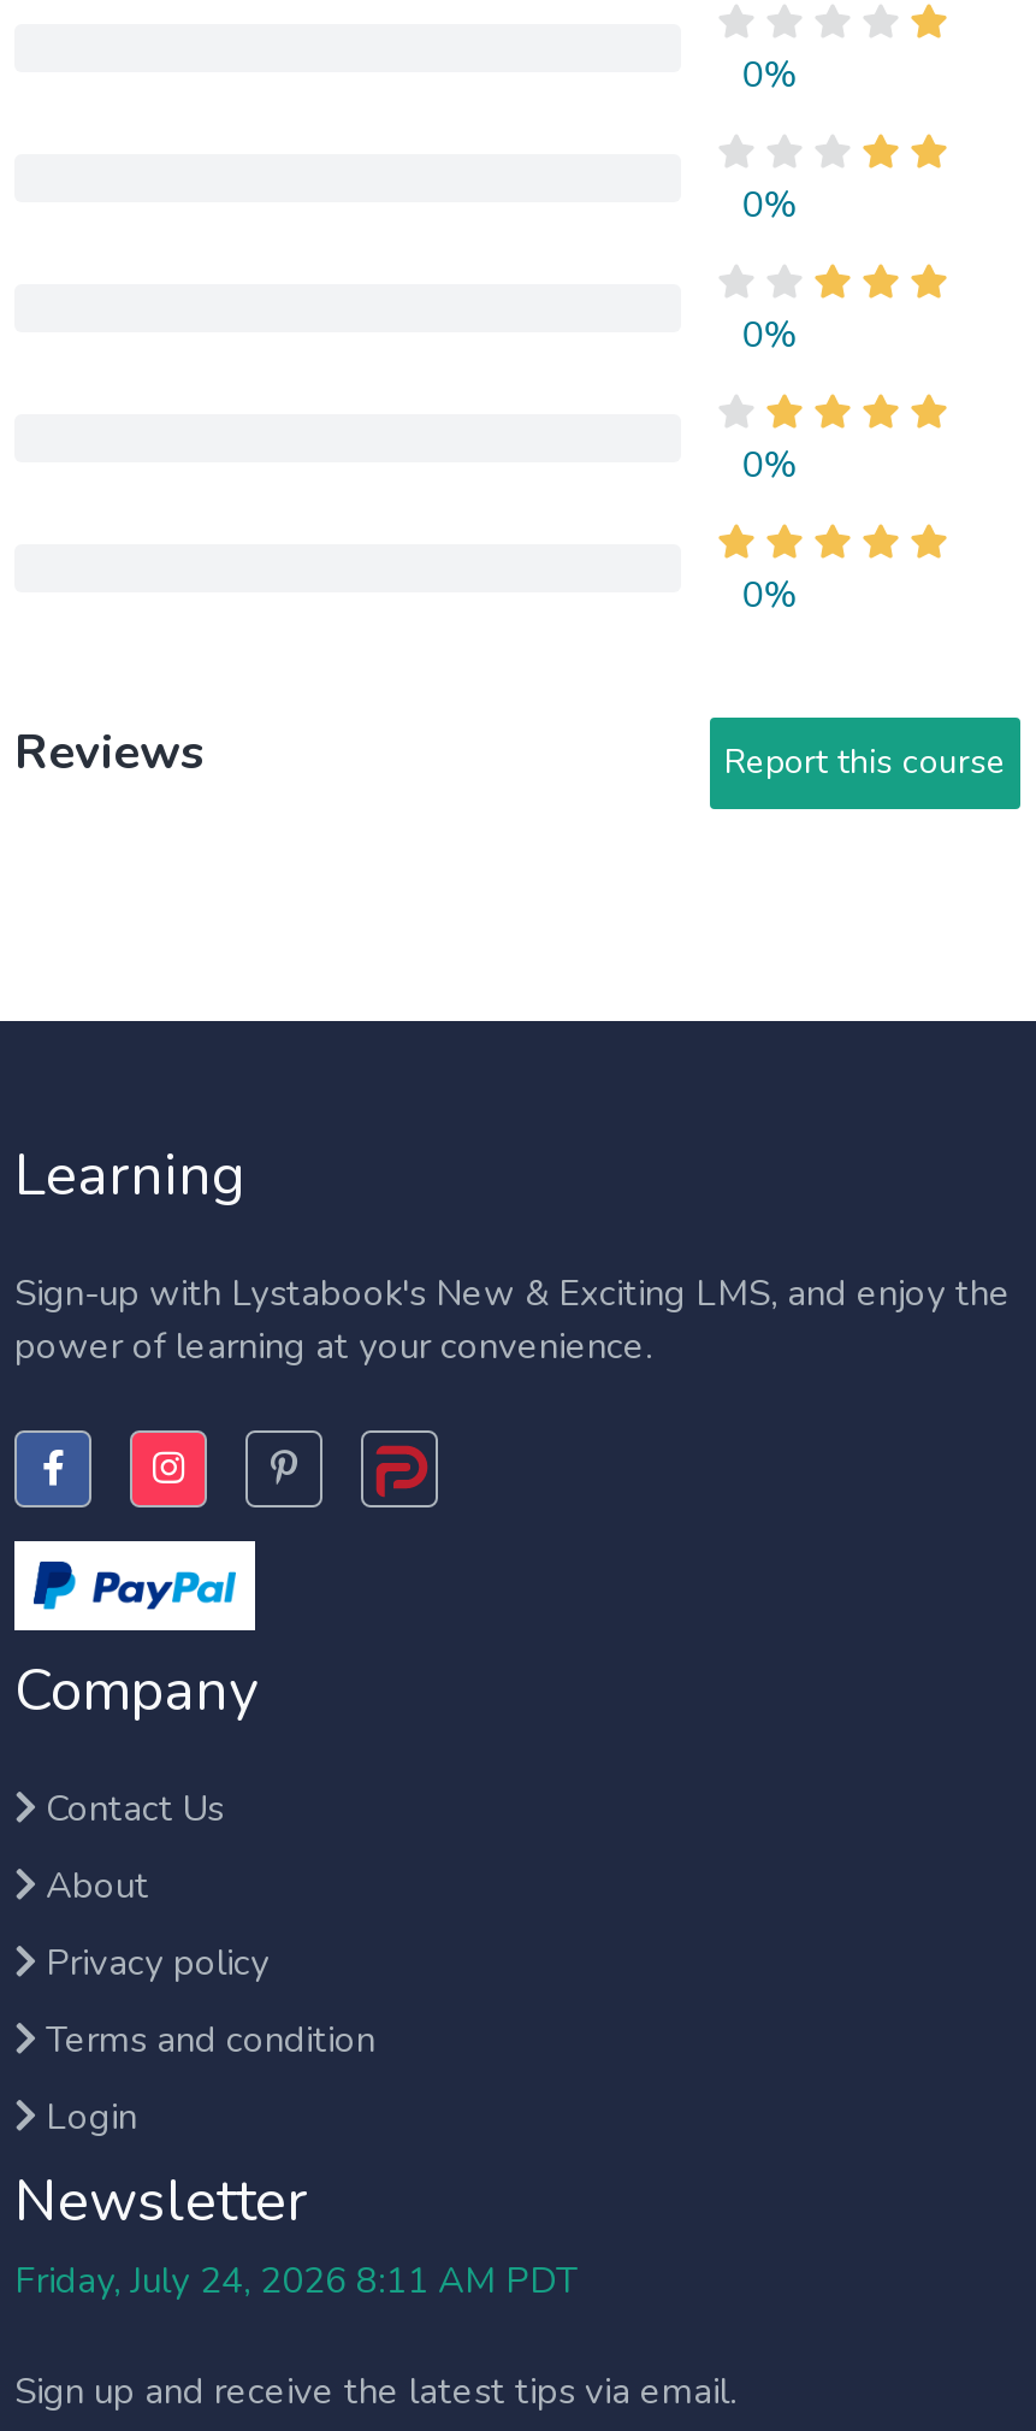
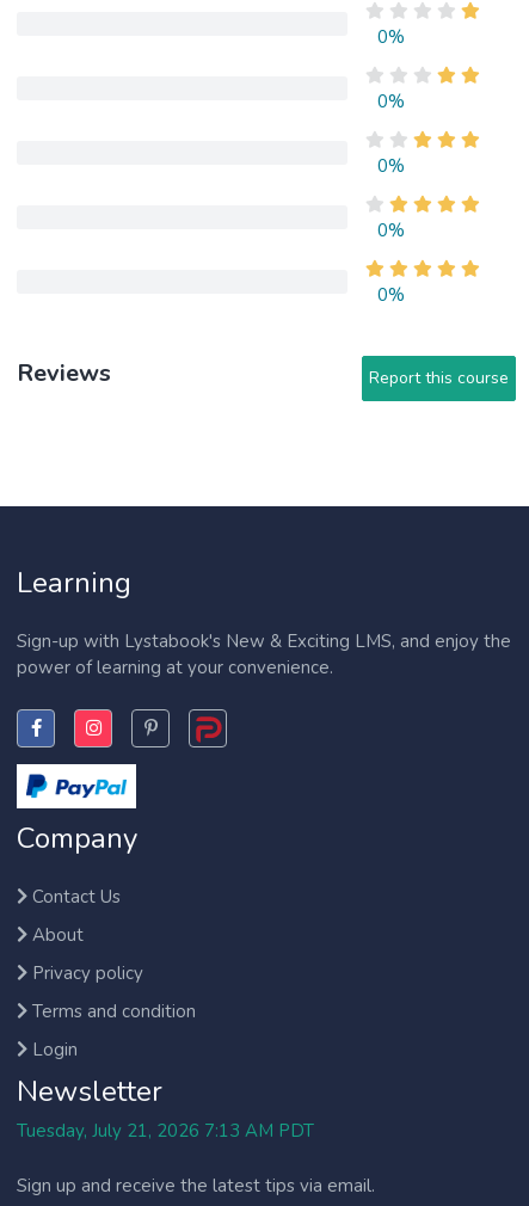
- Friday, July 24, 2026 8:11 AM PDT
+ Tuesday, July 21, 2026 7:13 AM PDT
